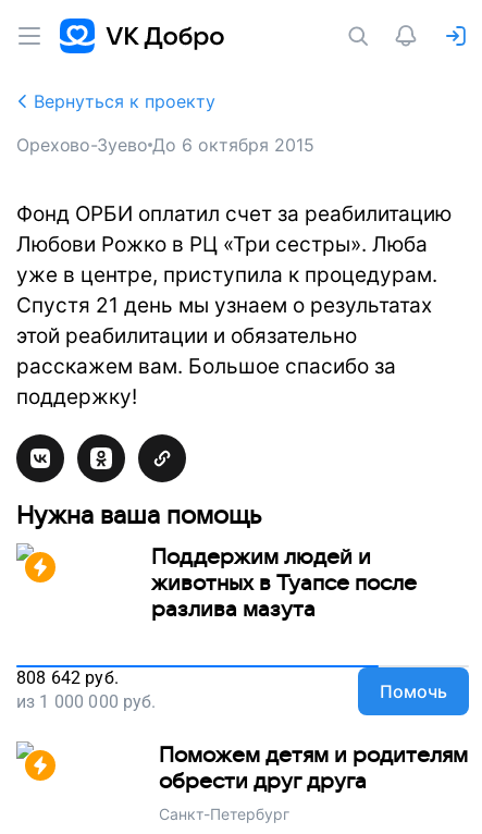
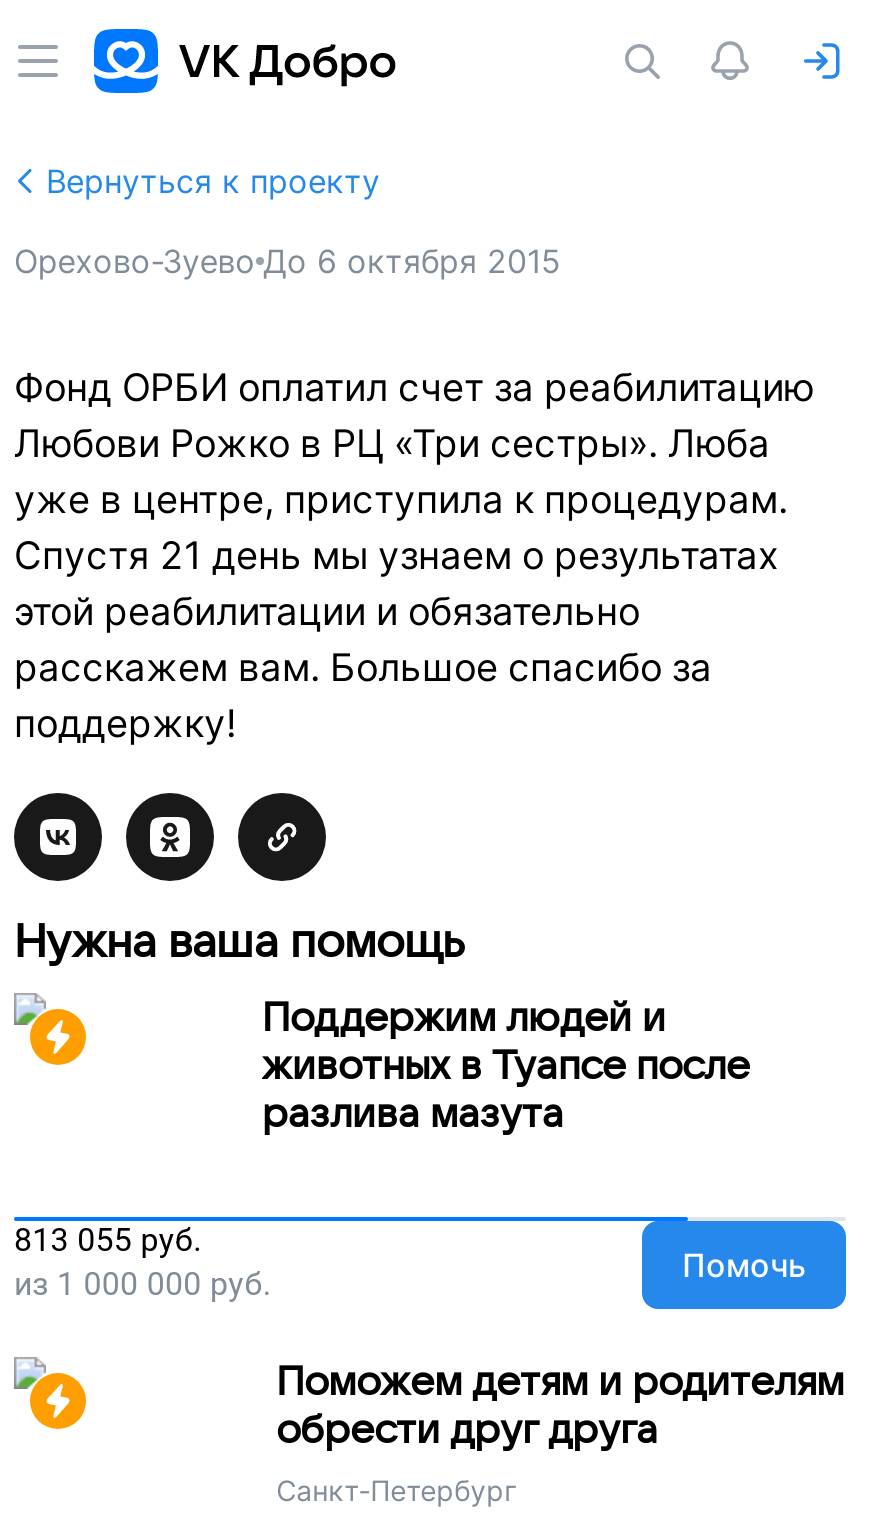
- 808 642 руб.
+ 813 055 руб.
